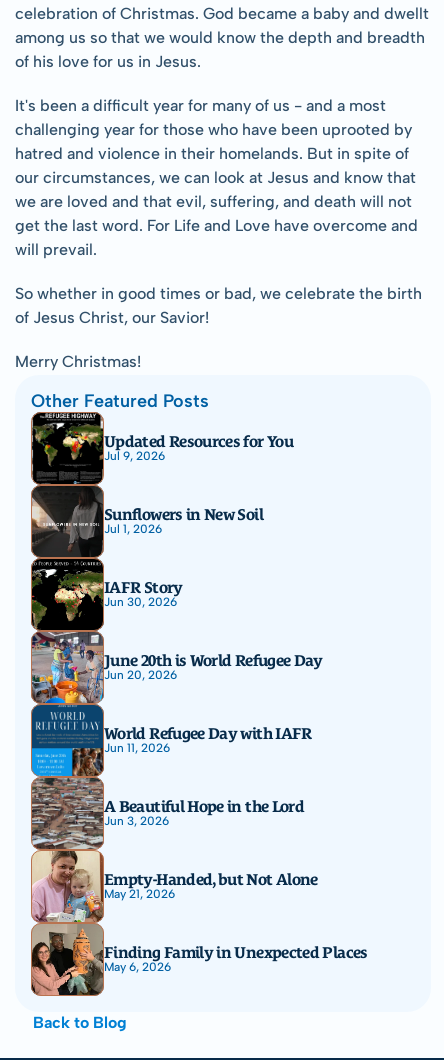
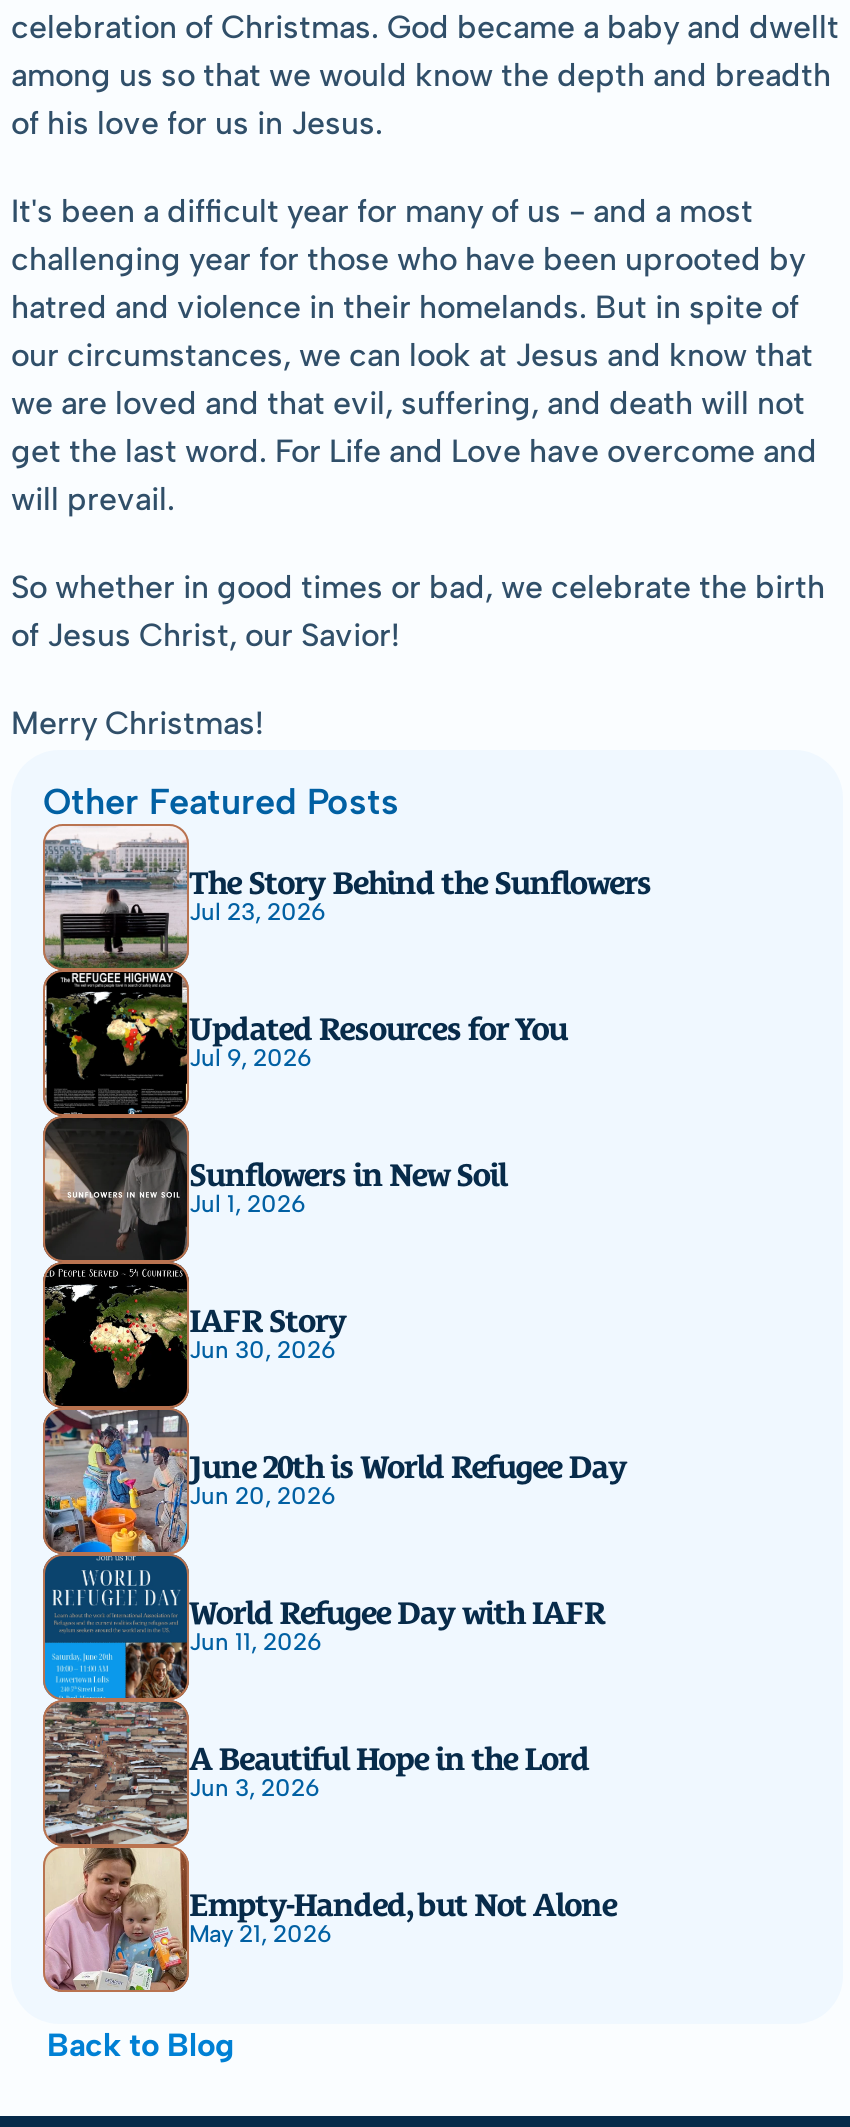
+ [image]
+ The Story Behind the Sunflowers
+ Jul 23, 2026

moved down: [image] | Updated Resources for You | Jul 9, 2026 | ... | Empty-Handed, but Not Alone | May 21, 2026

- [image]
- Finding Family in Unexpected Places
- May 6, 2026
